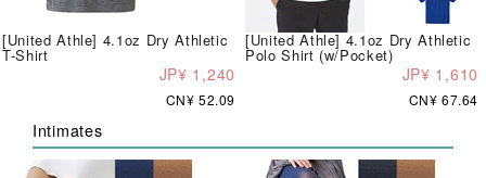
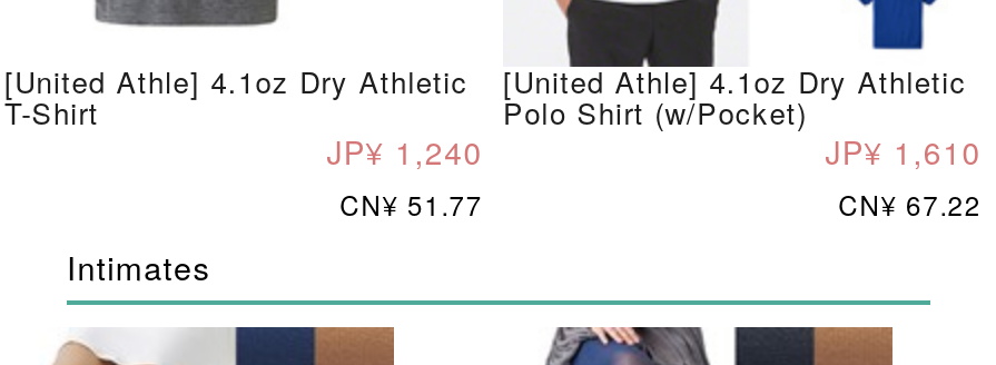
- CN¥ 52.09
+ CN¥ 51.77

- CN¥ 67.64
+ CN¥ 67.22
